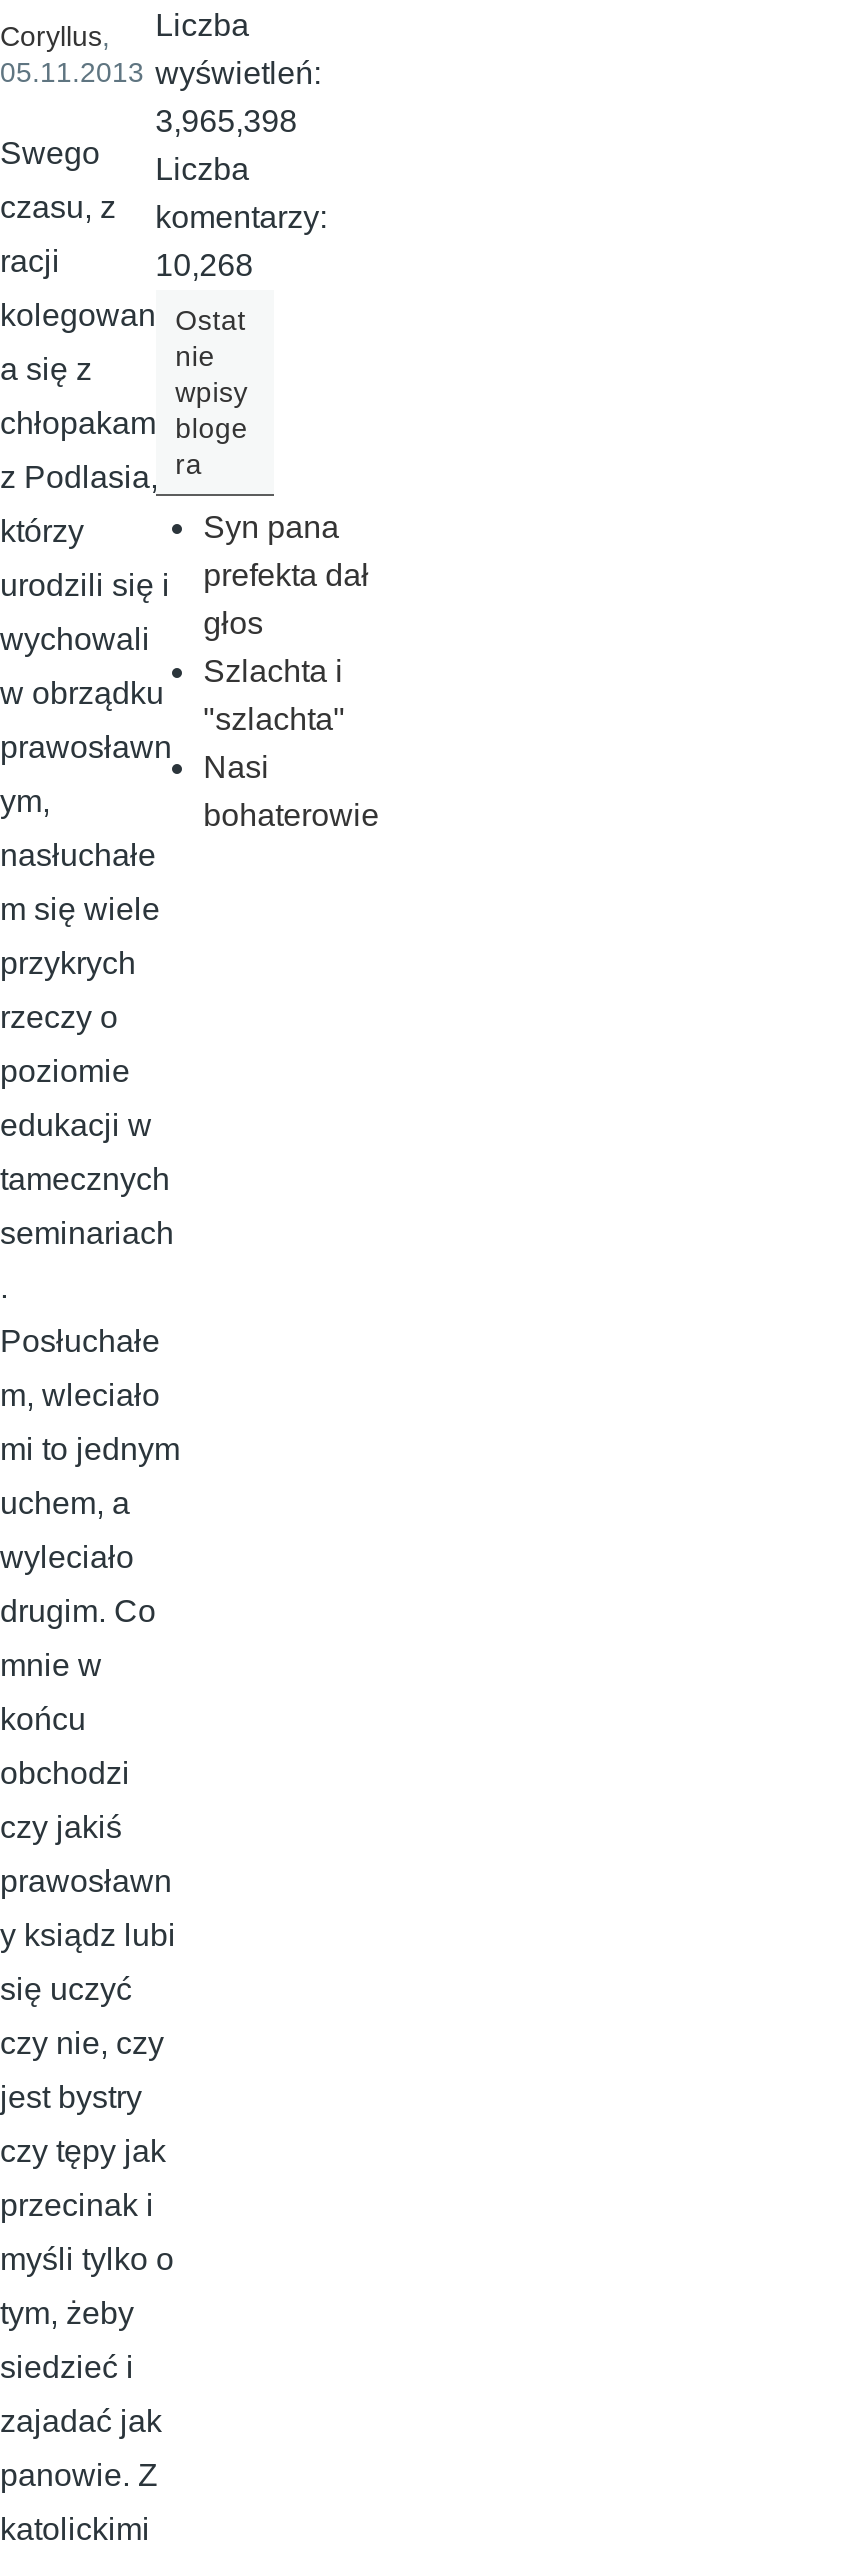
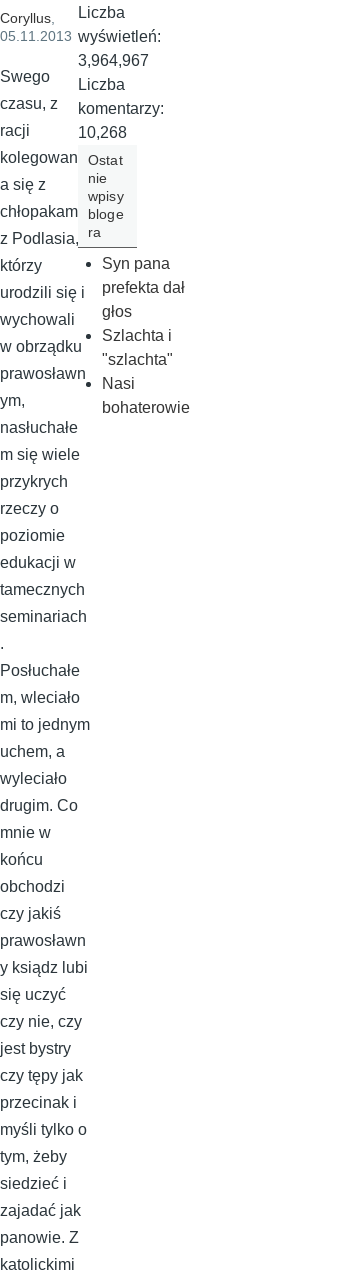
- 3,965,398
+ 3,964,967
